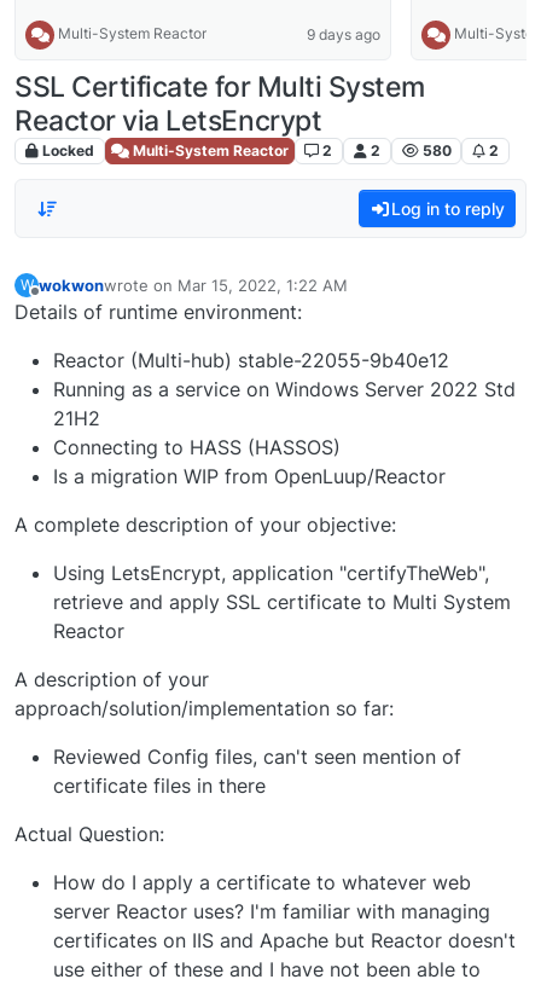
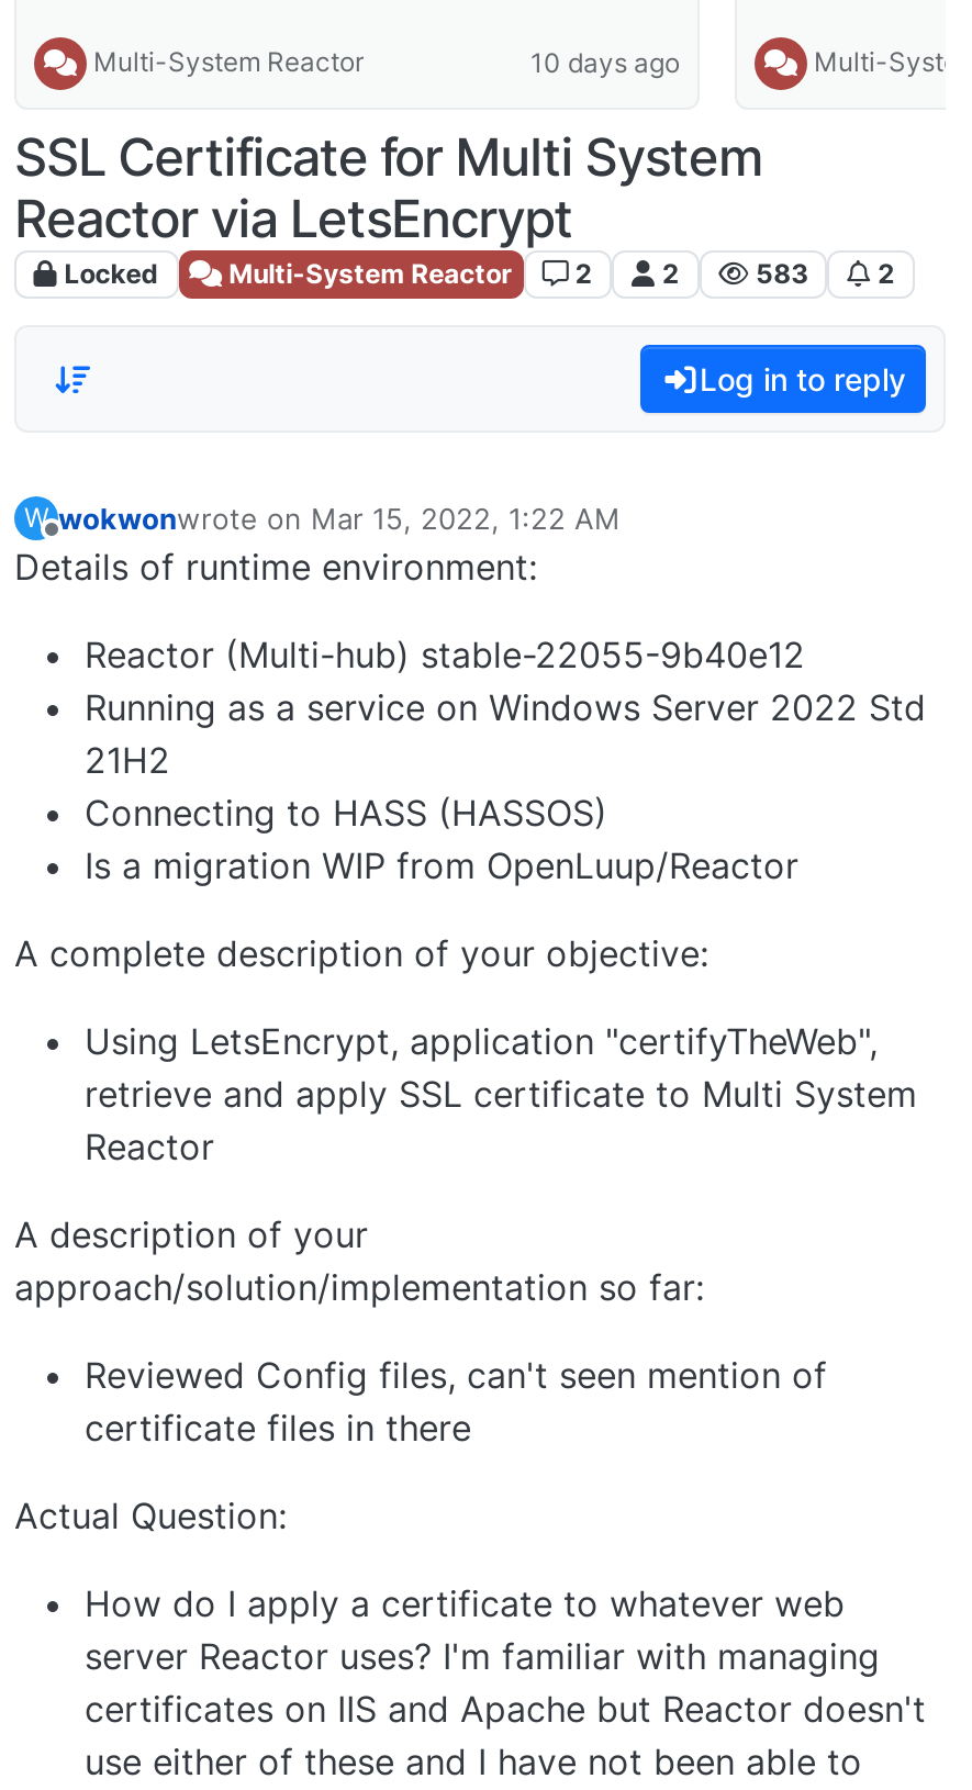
- 9 days ago
+ 10 days ago

- 580
+ 583
